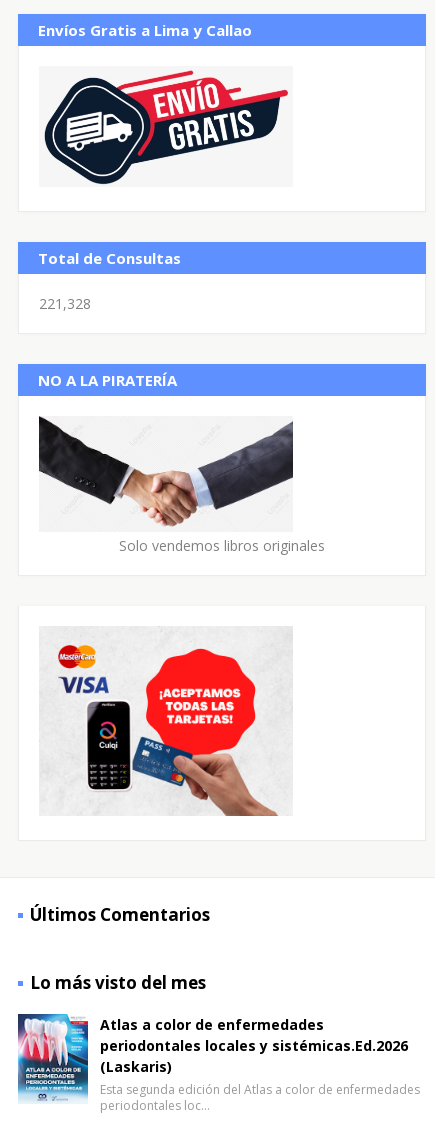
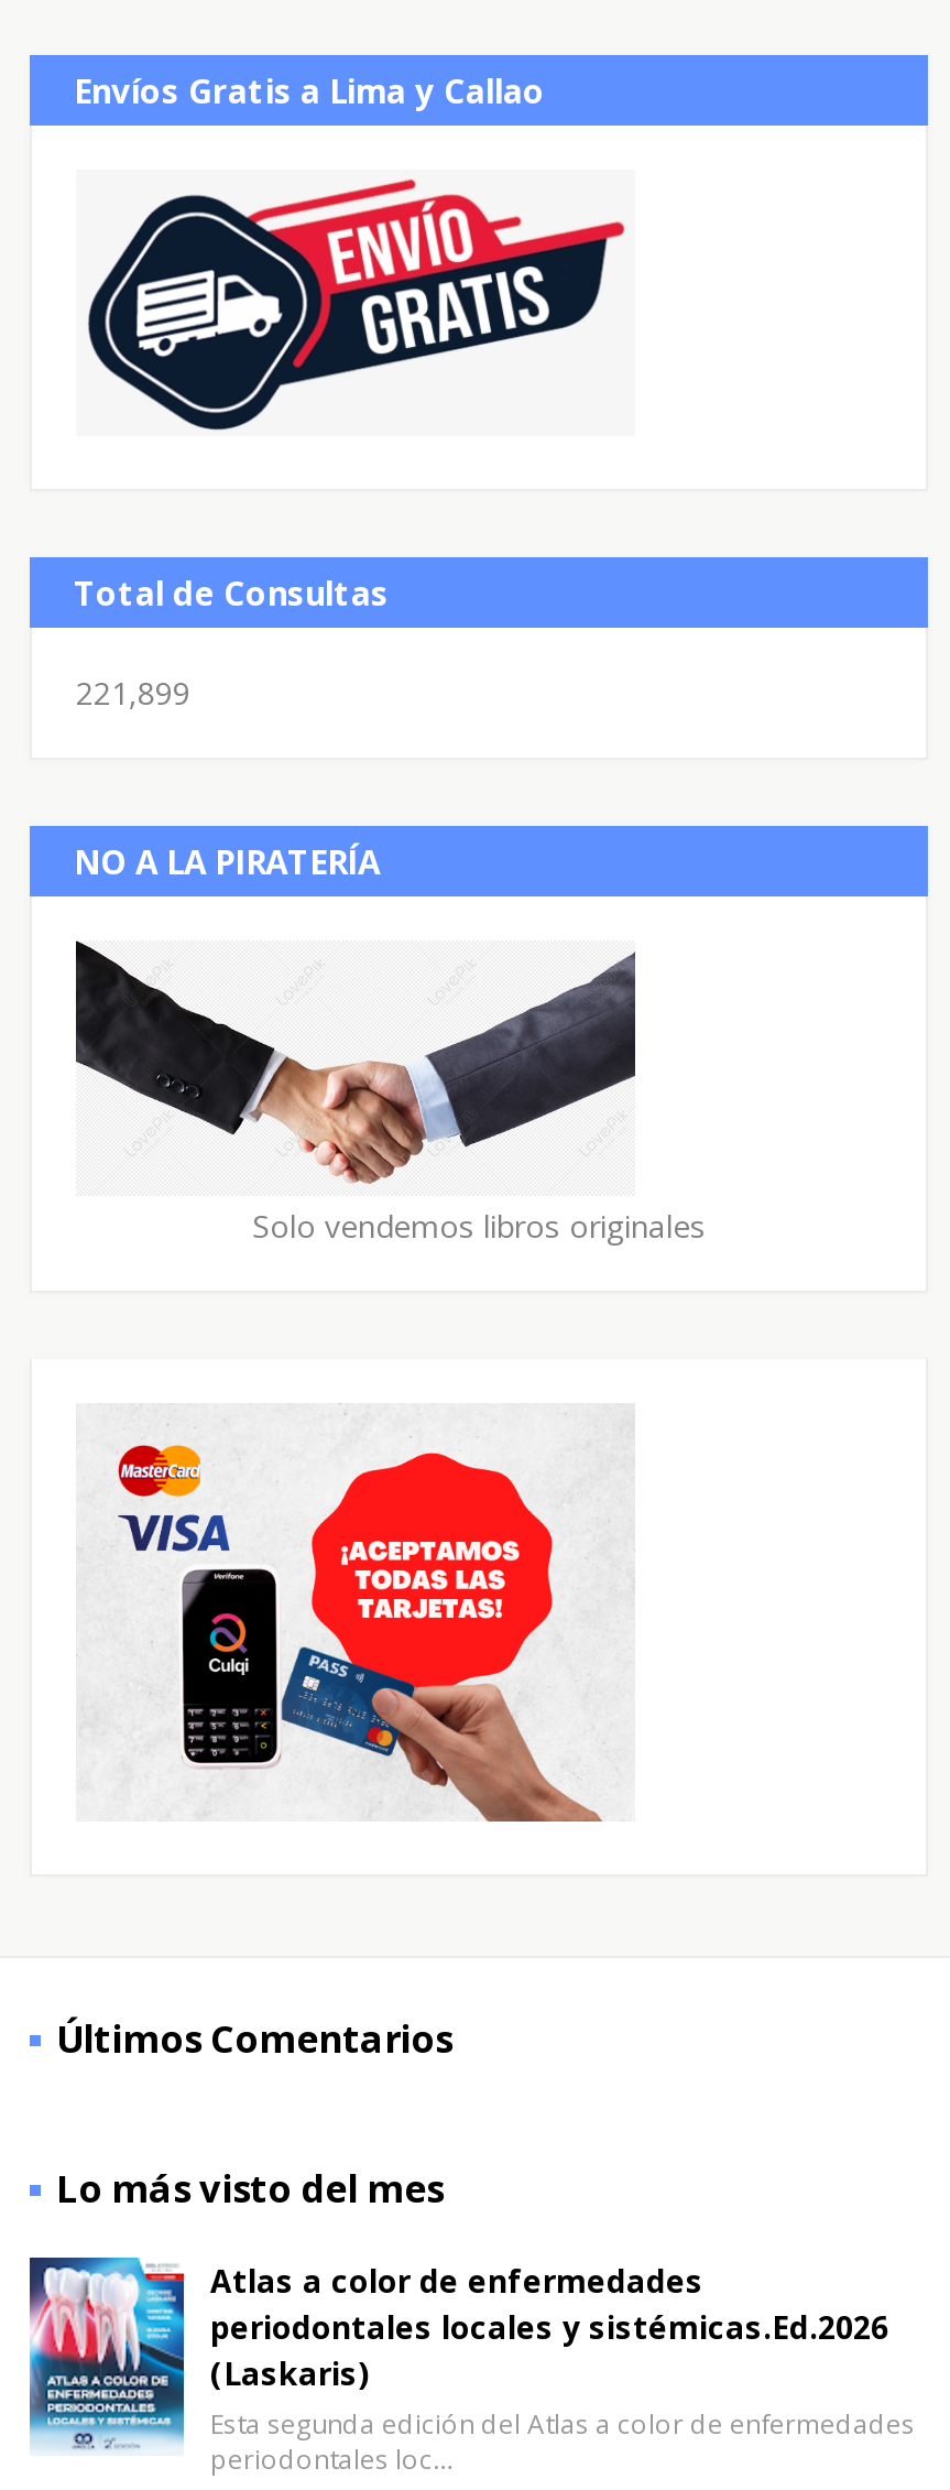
- 221,328
+ 221,899
